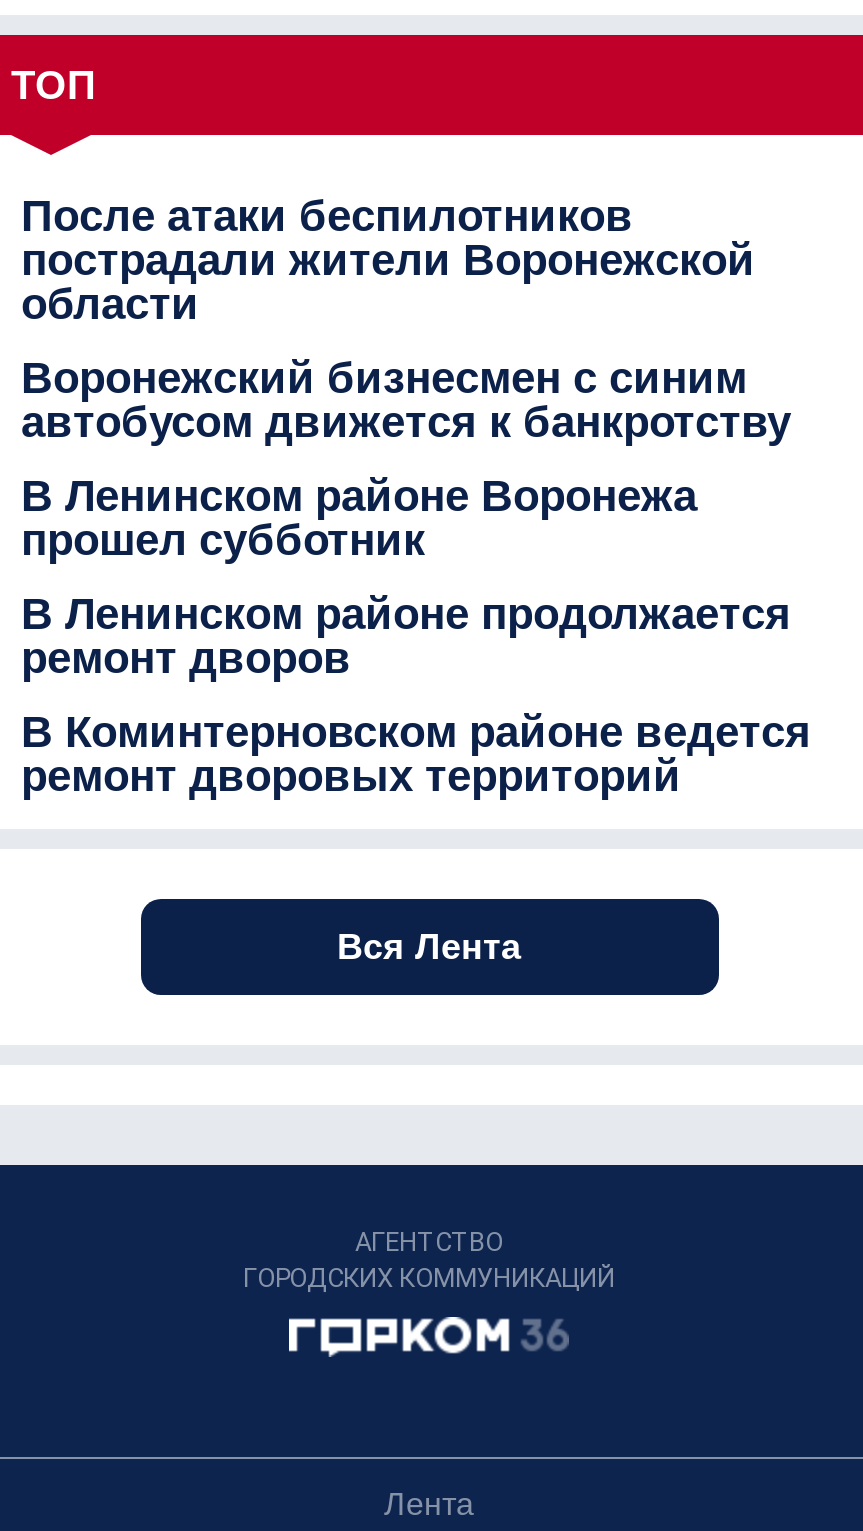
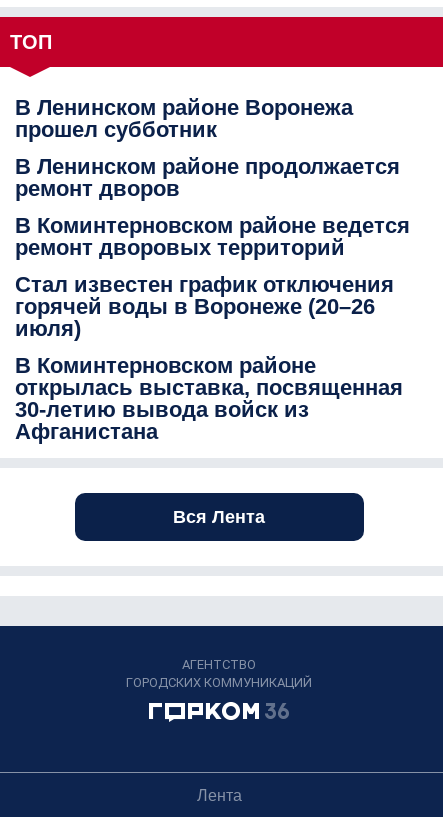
- После атаки беспилотников
- пострадали жители Воронежской
- области
- Воронежский бизнесмен с синим
- автобусом движется к банкротству

moved up: В Ленинском районе Воронежа | прошел субботник | В Ленинском районе продолжается | ремонт дворов | В Коминтерновском районе ведется | ремонт дворовых территорий

+ Стал известен график отключения
+ горячей воды в Воронеже (20–26
+ июля)
+ В Коминтерновском районе
+ открылась выставка, посвященная
+ 30-летию вывода войск из
+ Афганистана
